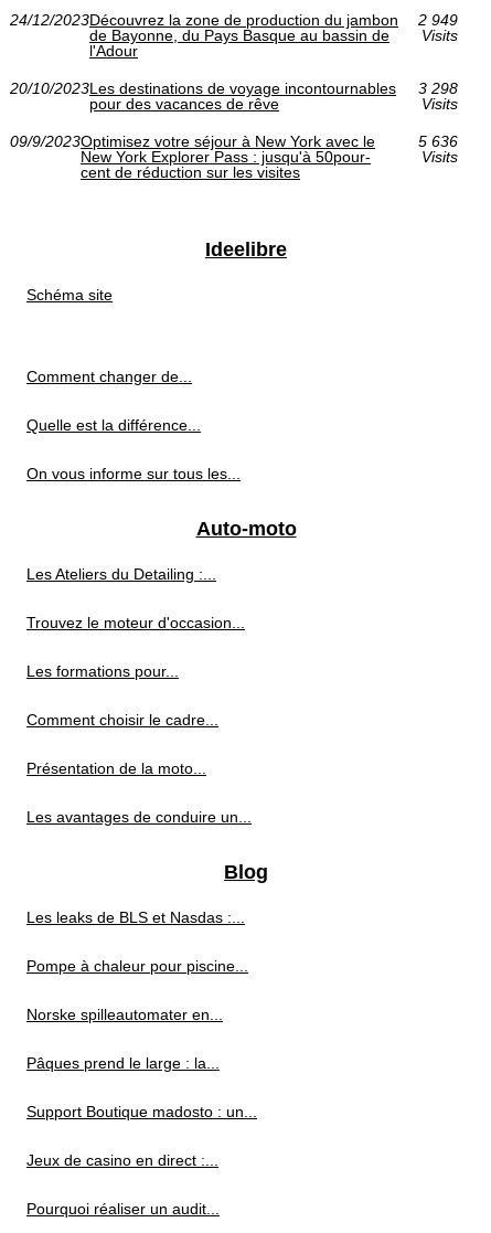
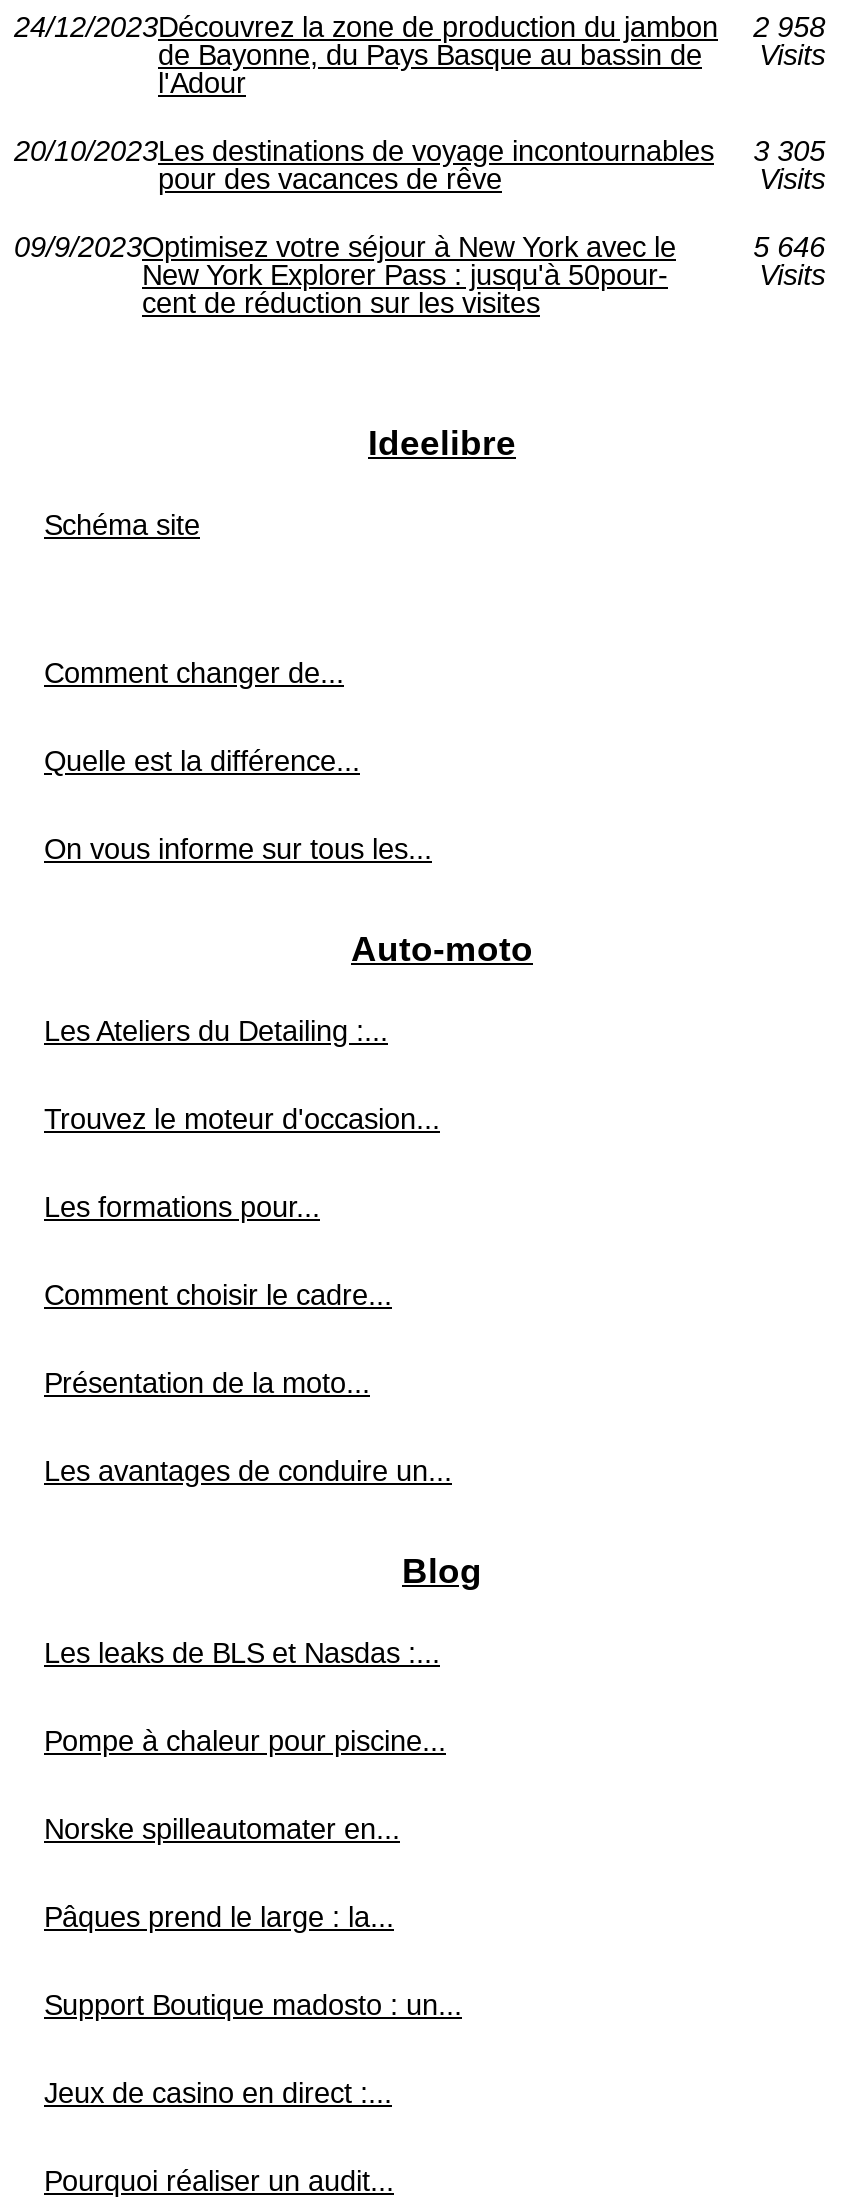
- 24/12/2023Découvrez la zone de production du jambon 2 949
+ 24/12/2023Découvrez la zone de production du jambon 2 958

- 20/10/2023Les destinations de voyage incontournables 3 298
+ 20/10/2023Les destinations de voyage incontournables 3 305

- 5 636
+ 5 646
